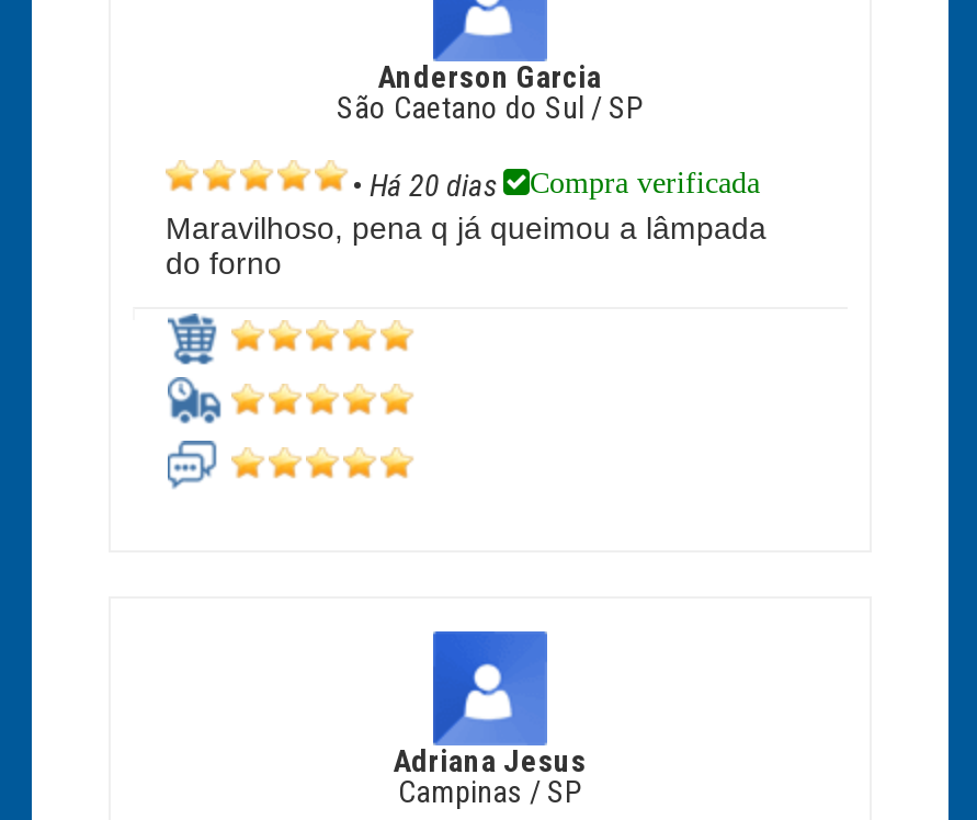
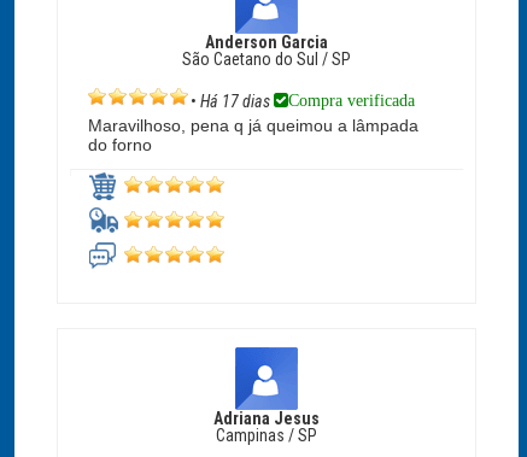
- • Há 20 dias Compra verificada
+ • Há 17 dias Compra verificada
